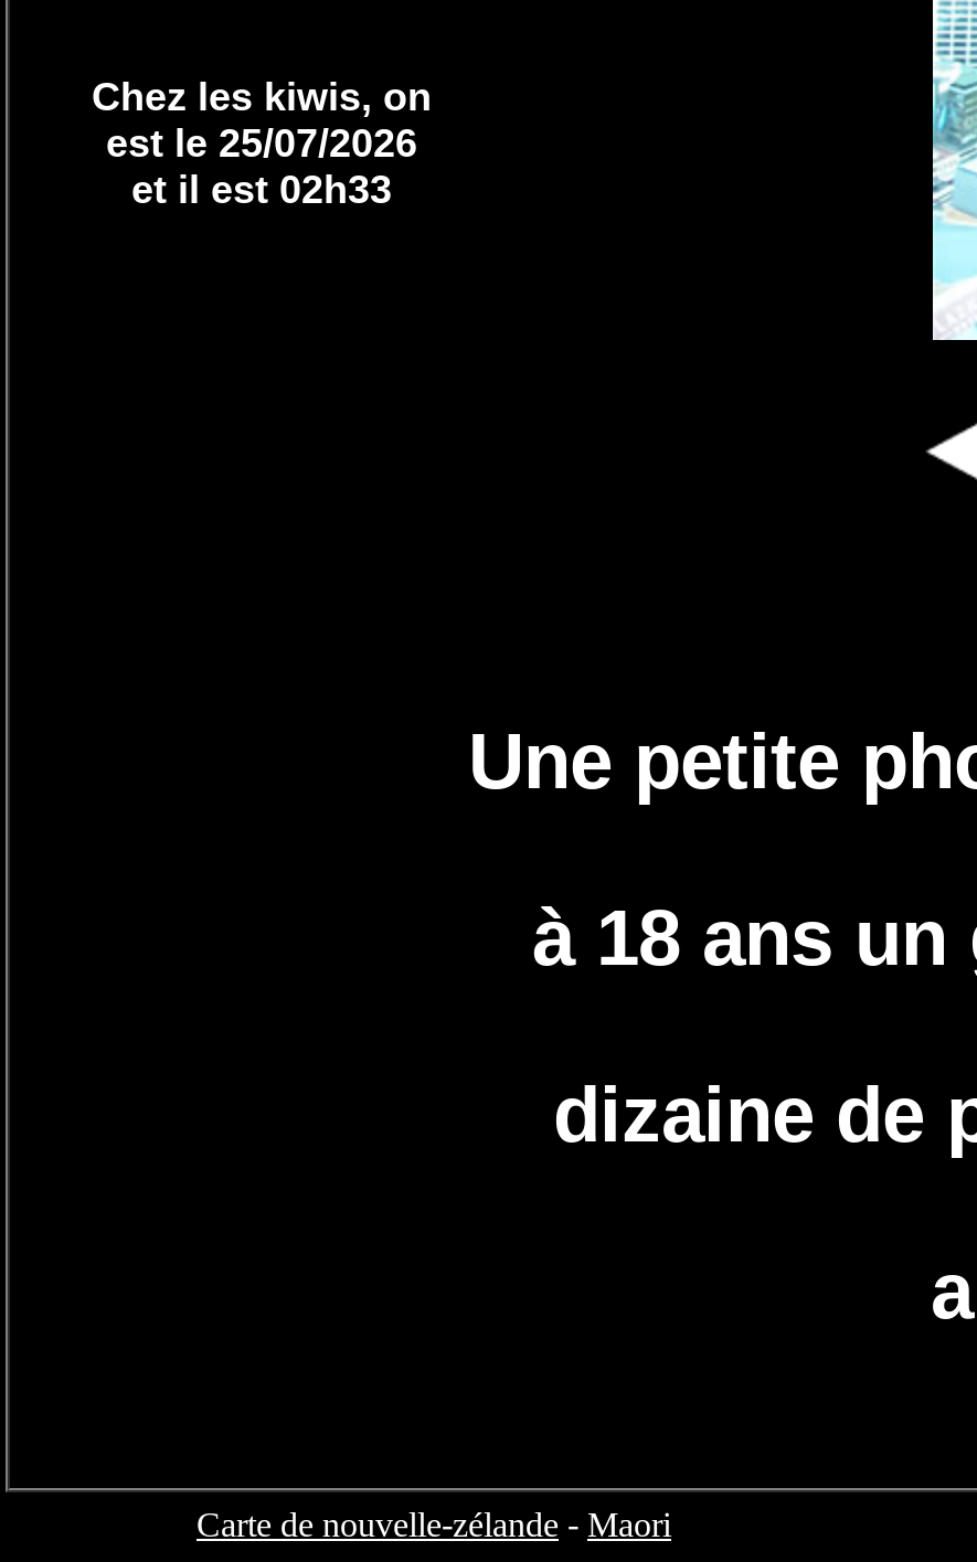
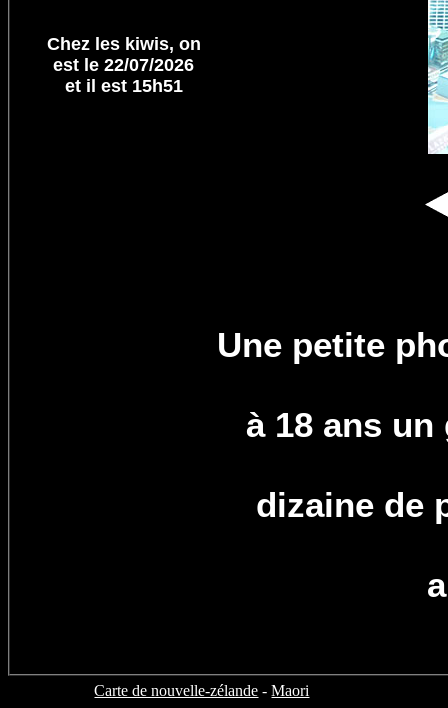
- est le 25/07/2026
+ est le 22/07/2026

- et il est 02h33
+ et il est 15h51
